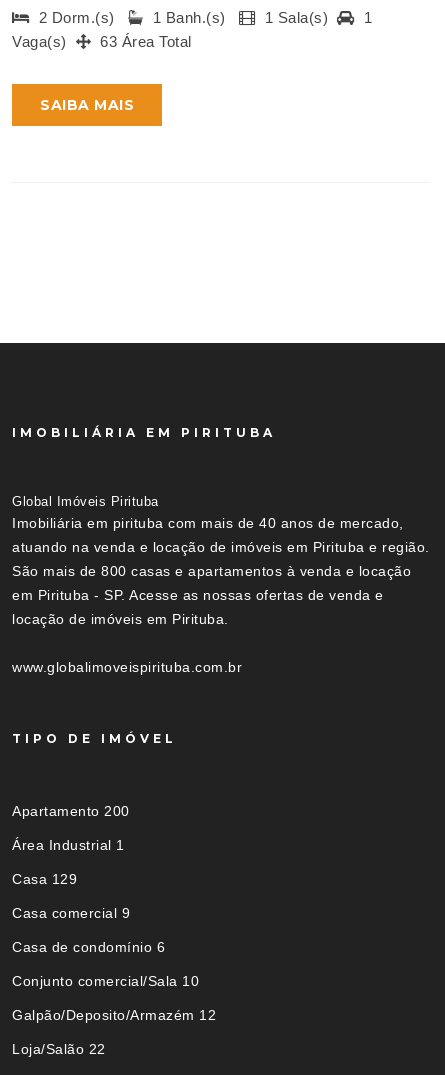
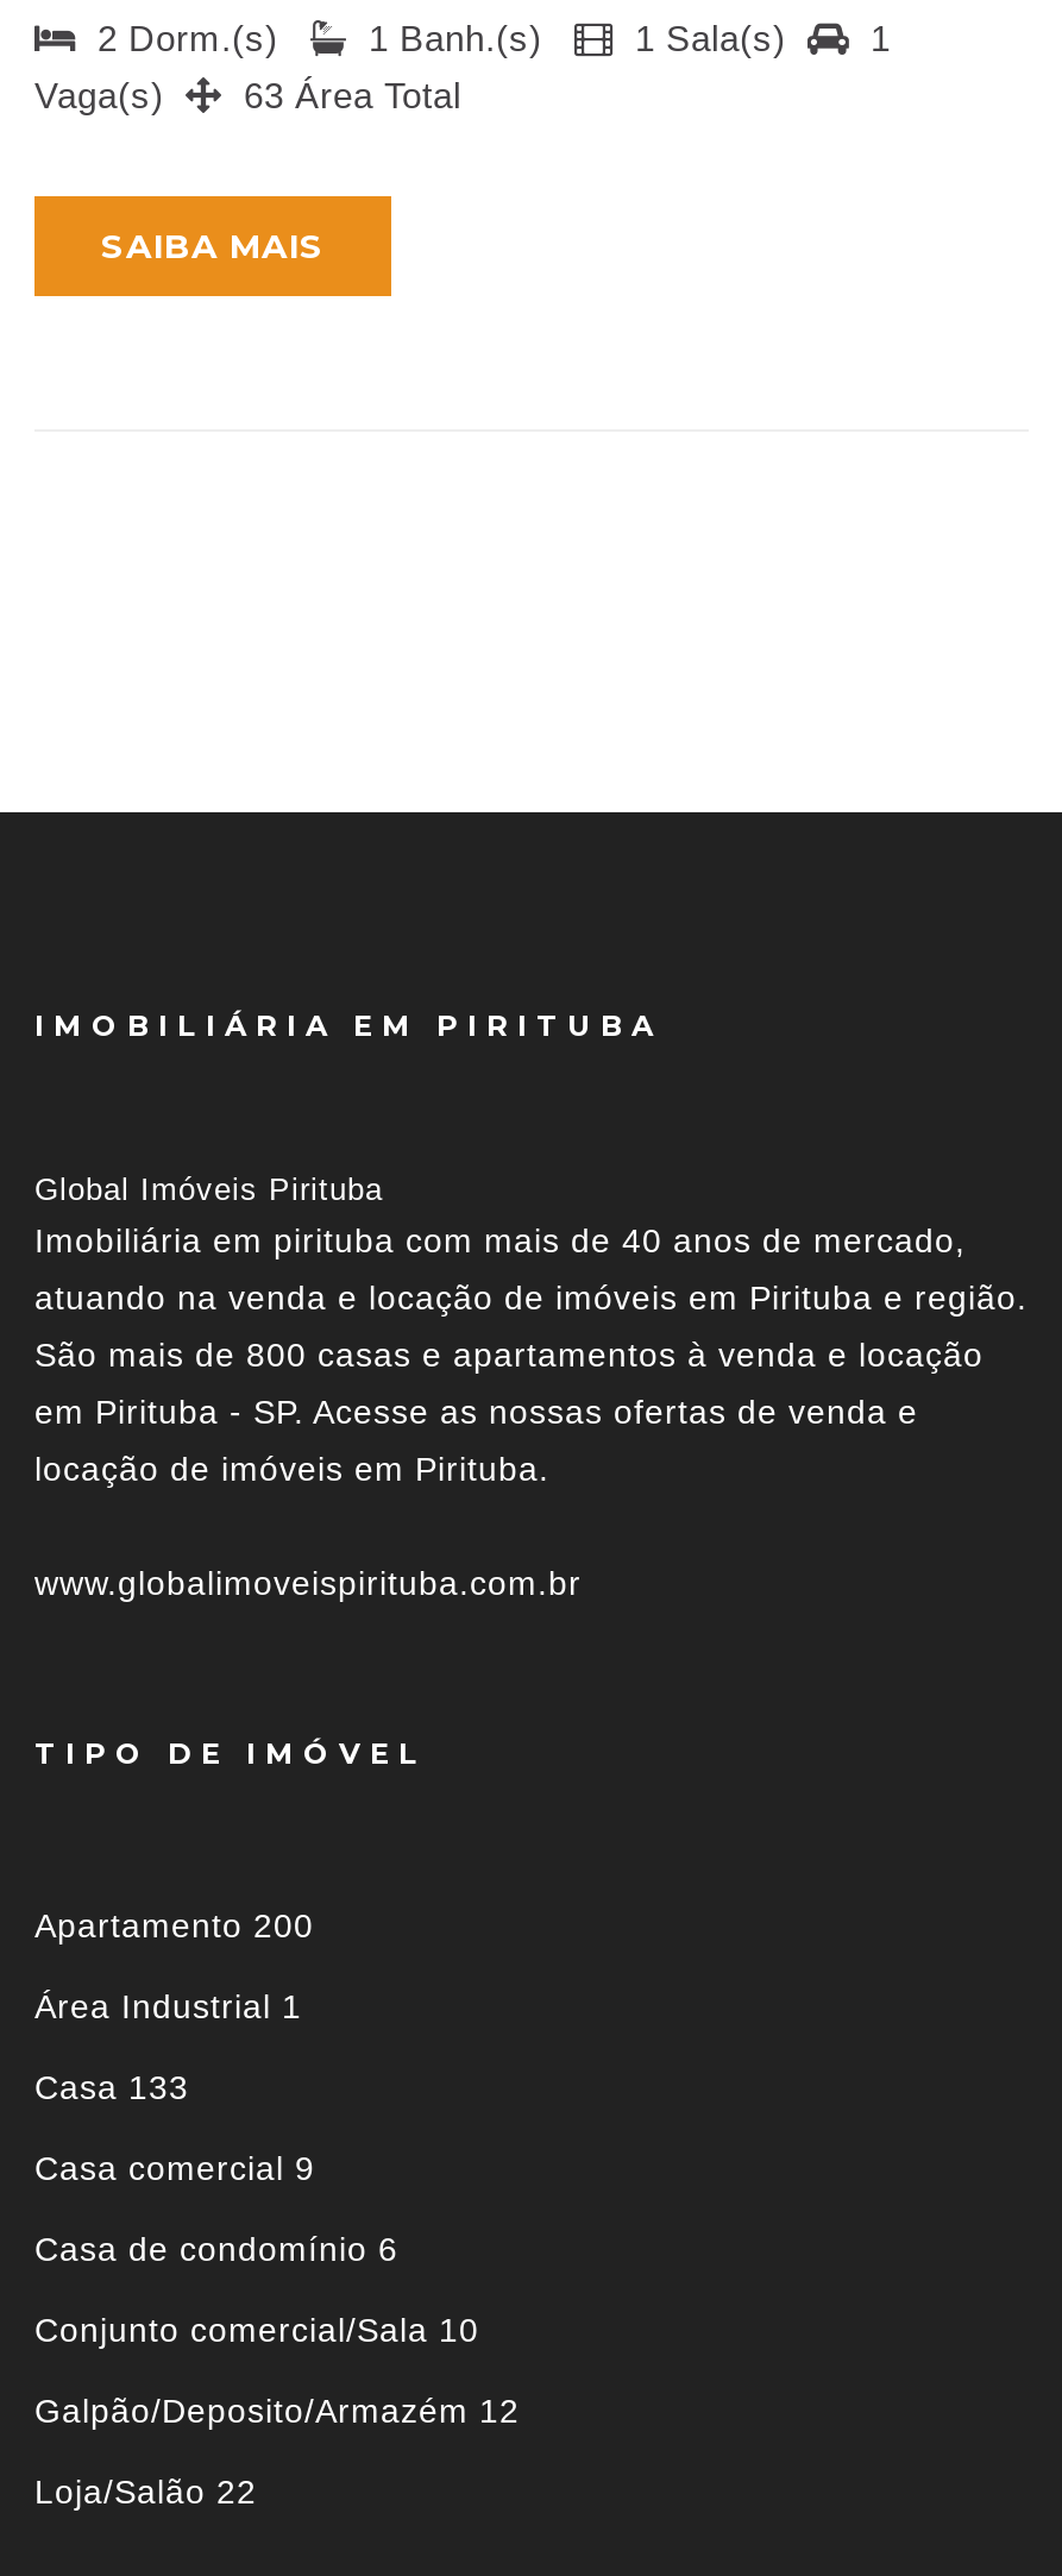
- Casa 129
+ Casa 133
